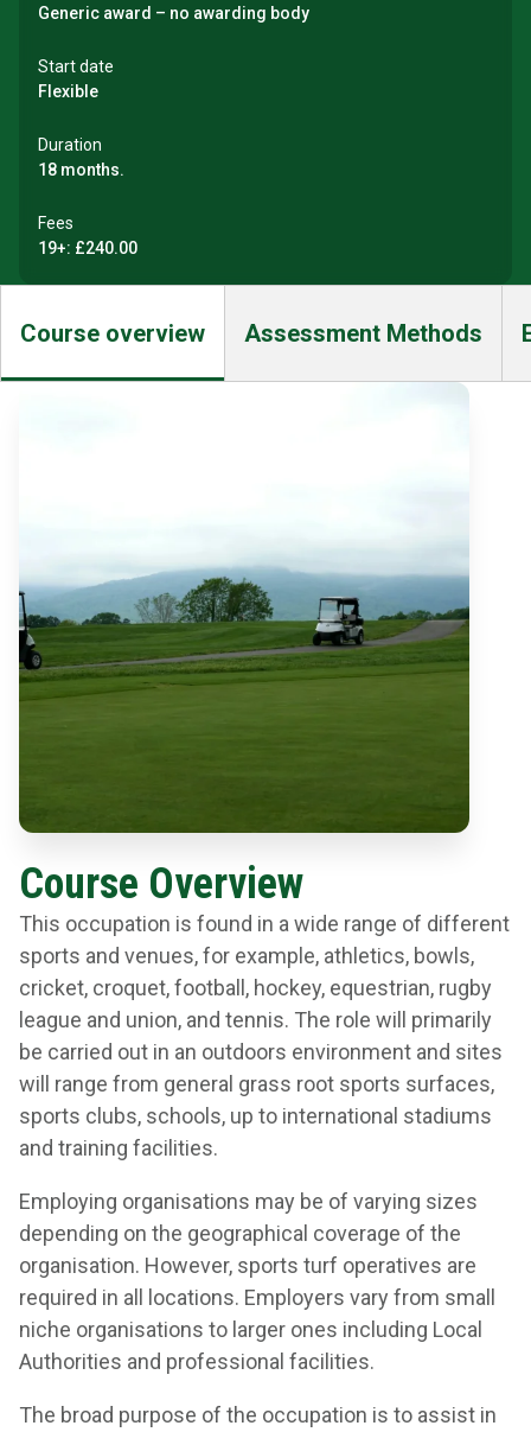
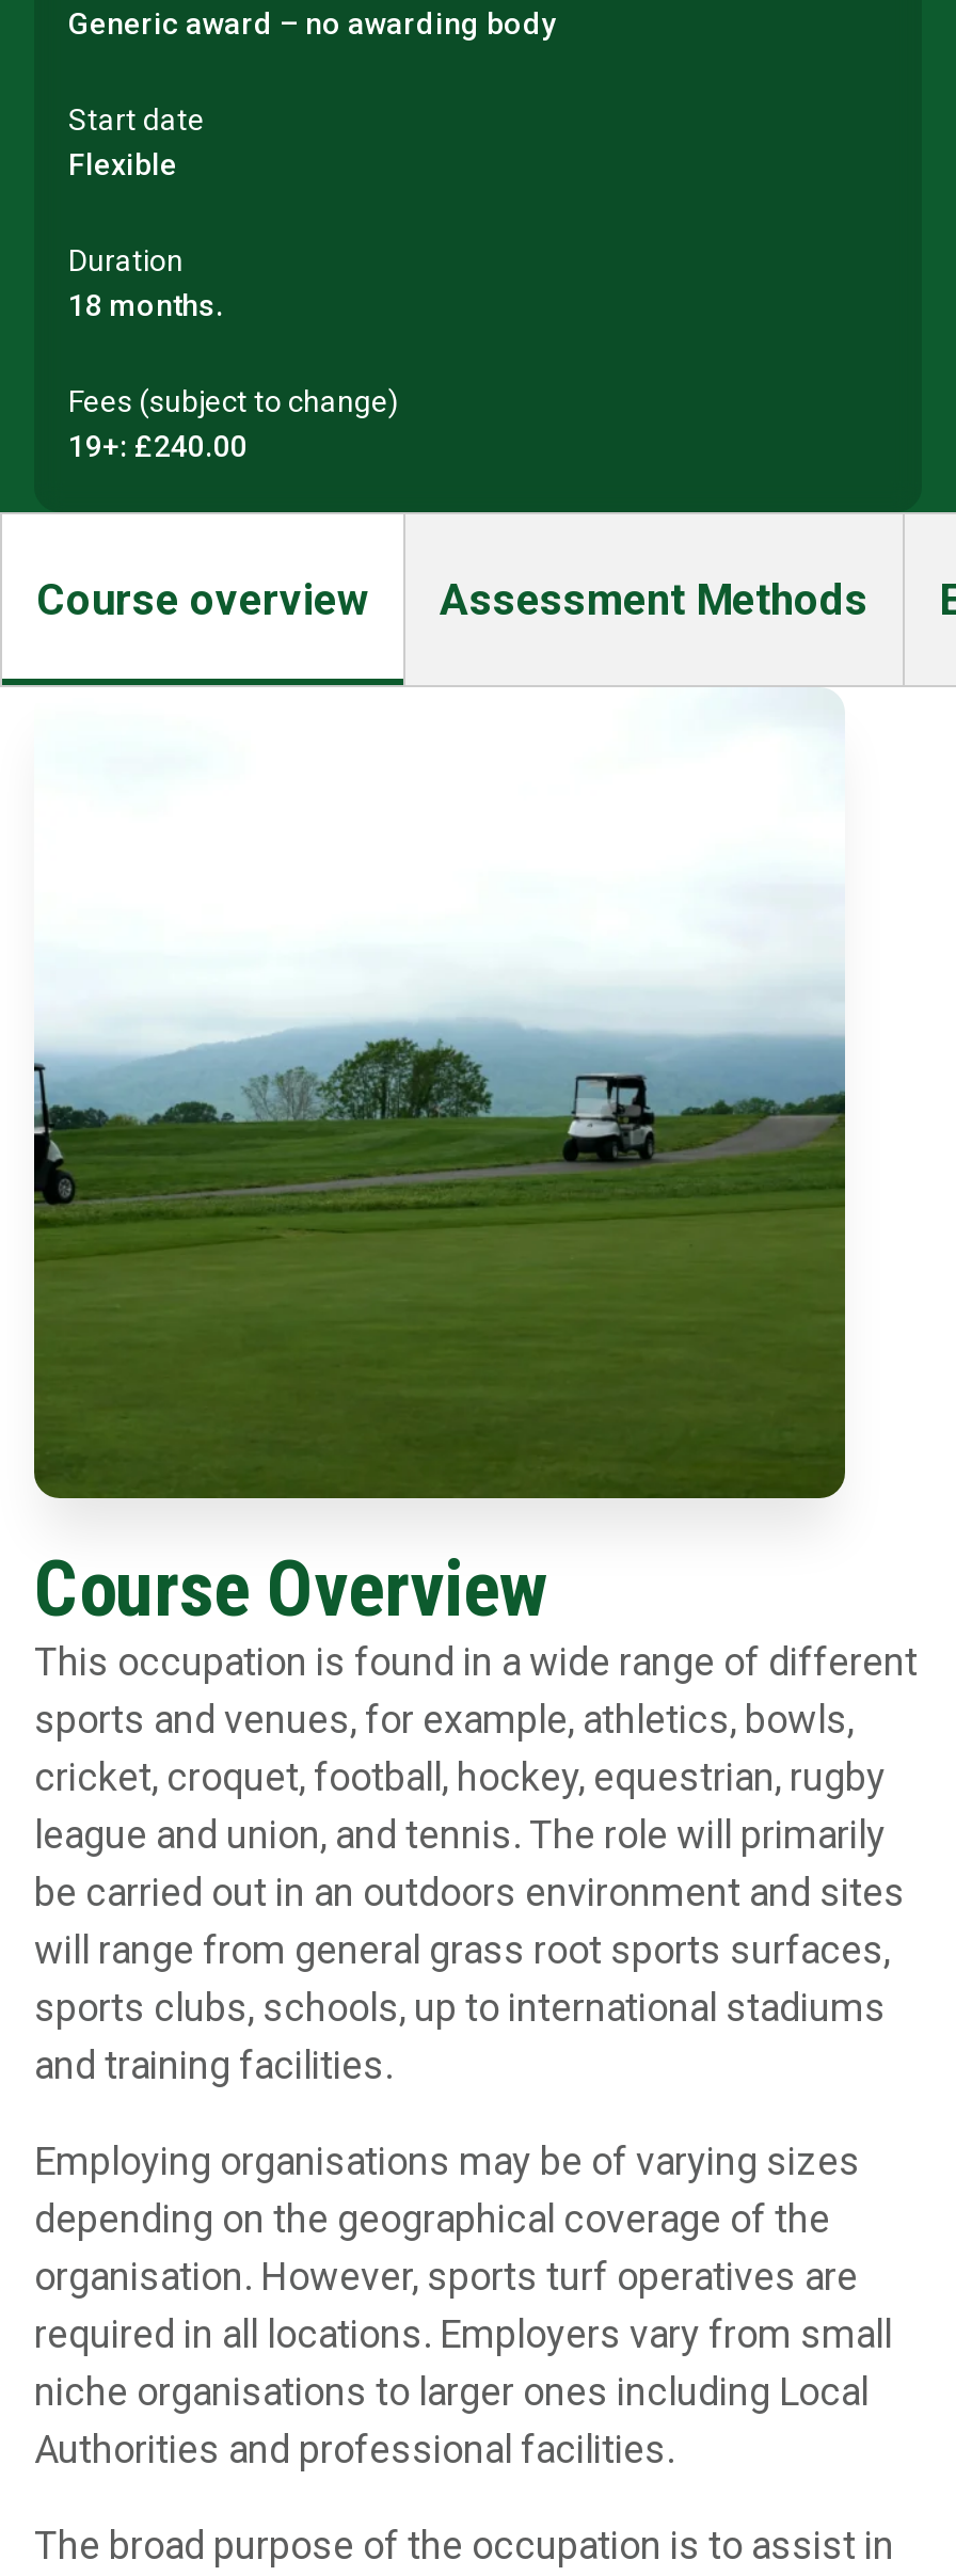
- Fees
+ Fees (subject to change)
